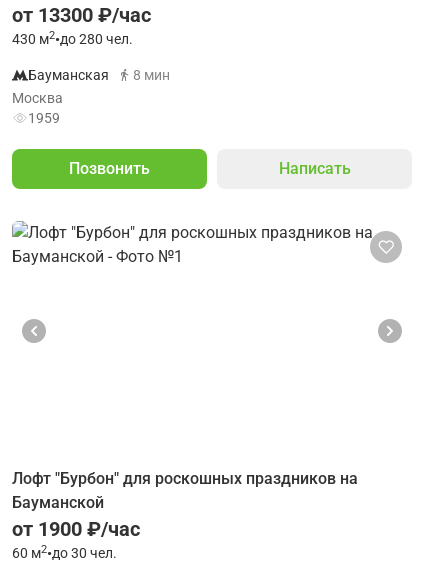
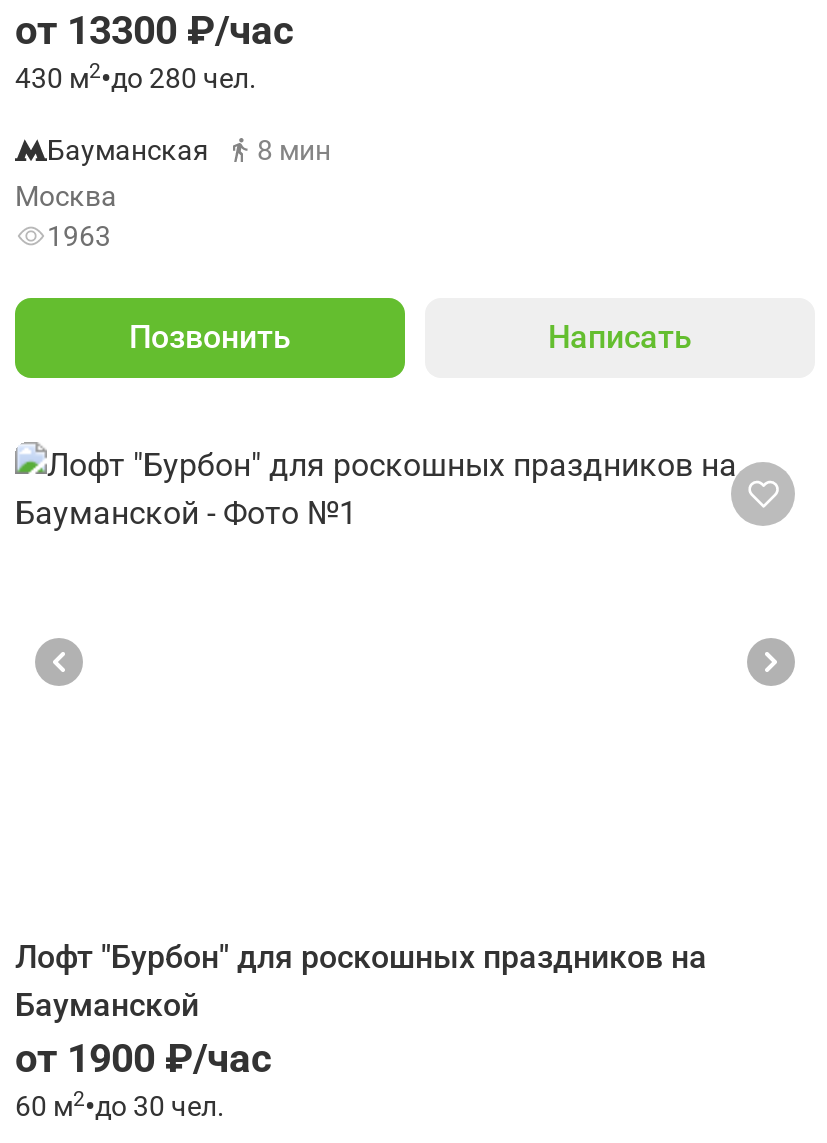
- 1959
+ 1963
